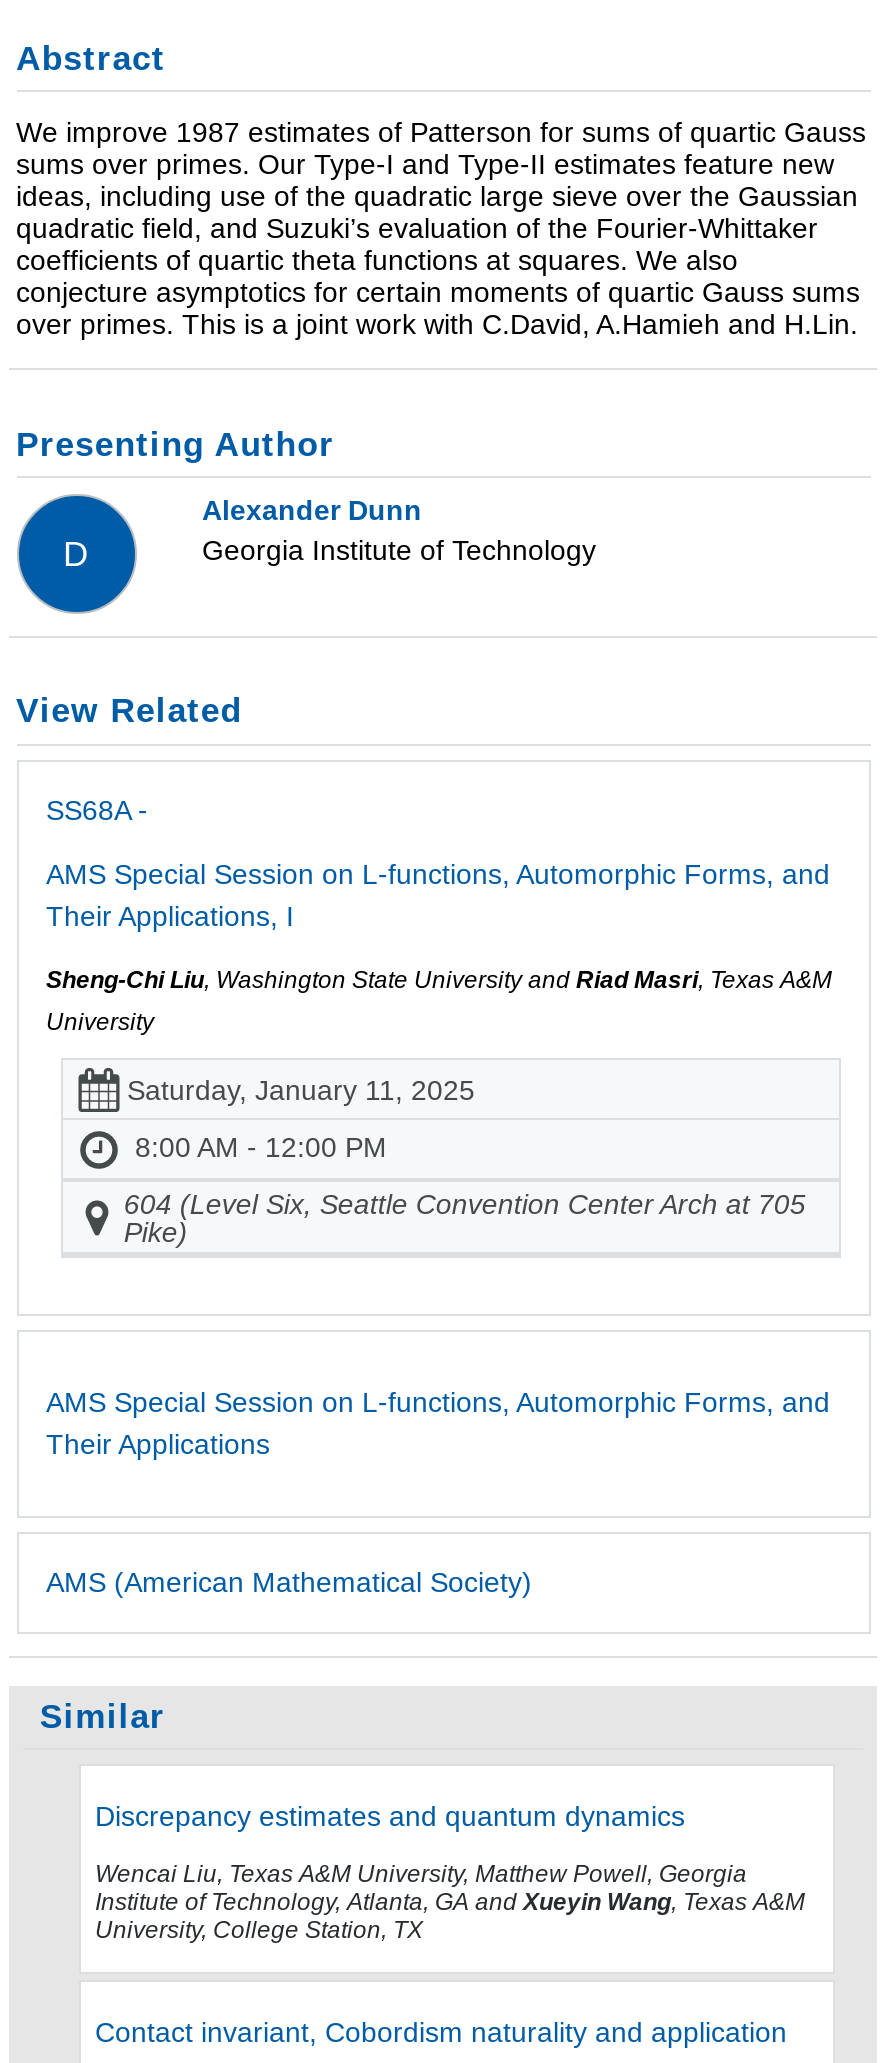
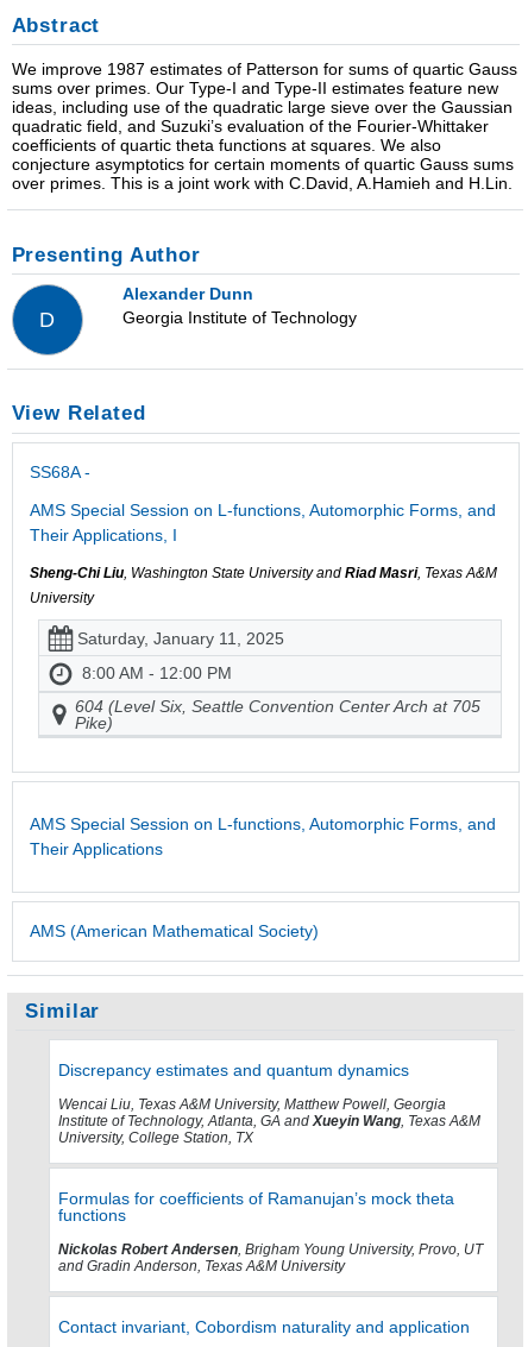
+ Formulas for coefficients of Ramanujan’s mock theta
+ functions
+ Nickolas Robert Andersen, Brigham Young University, Provo, UT
+ and Gradin Anderson, Texas A&M University
